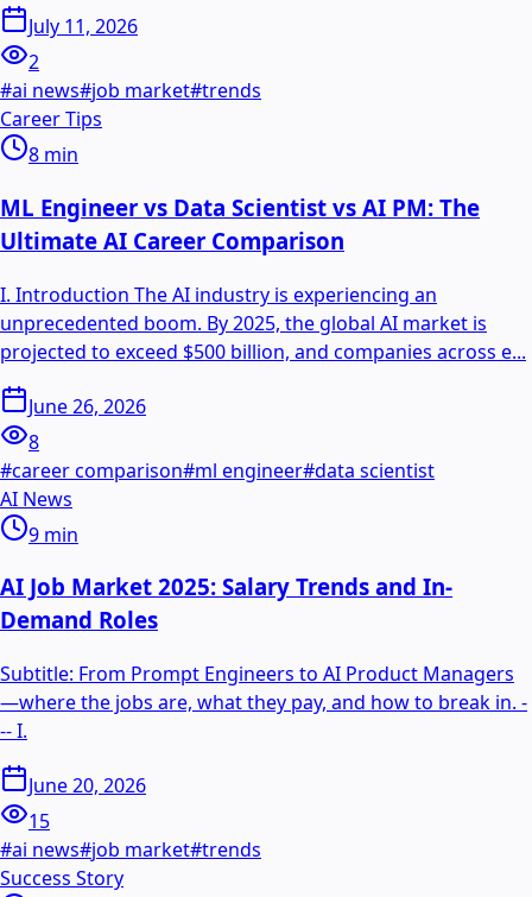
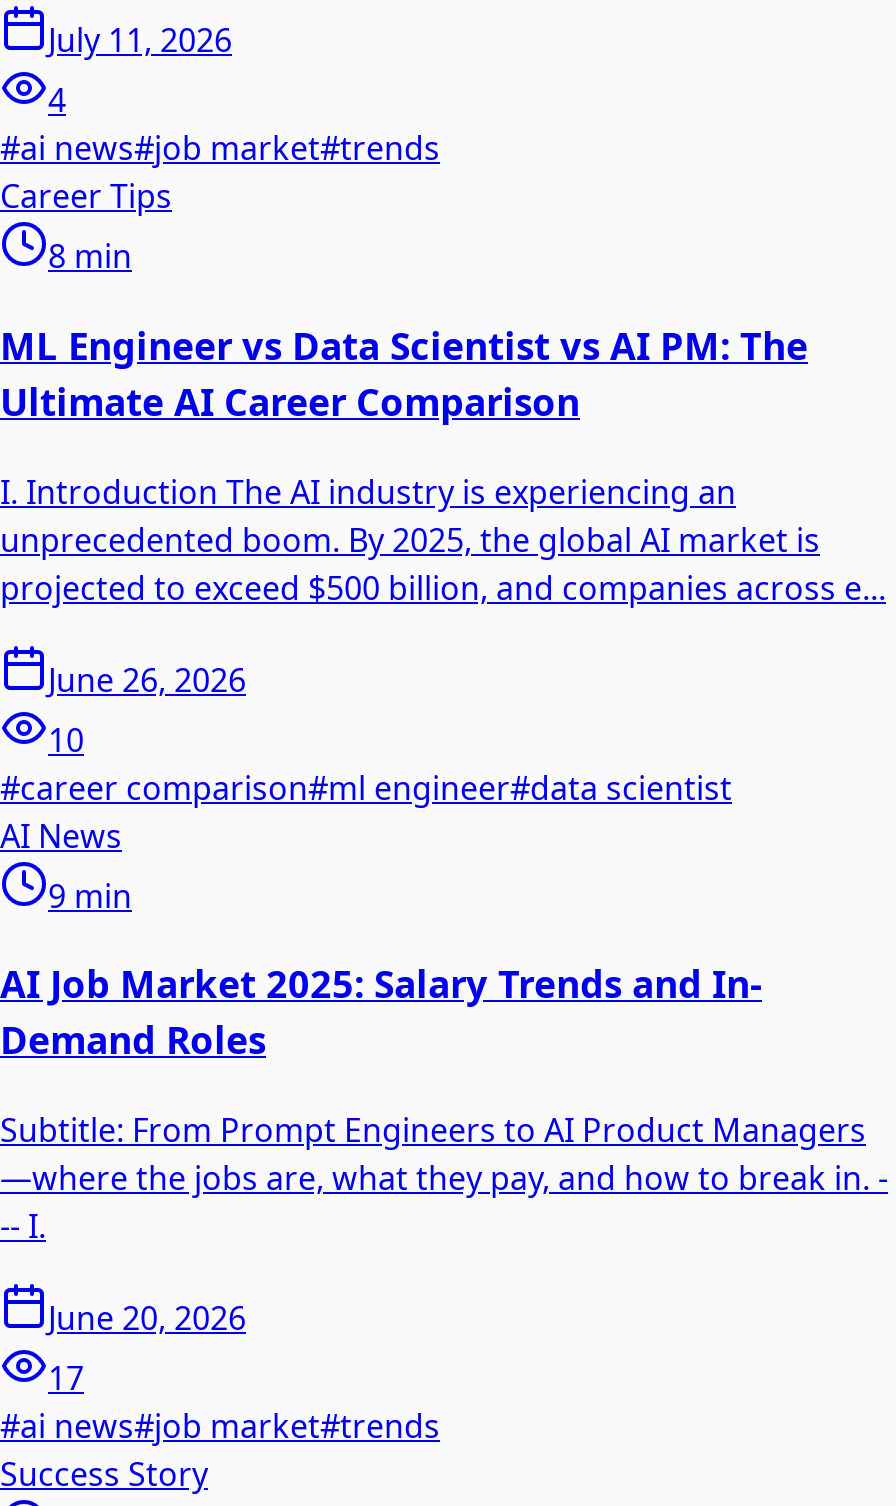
- 2
+ 4

- 8
+ 10

- 15
+ 17
